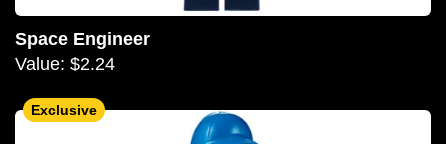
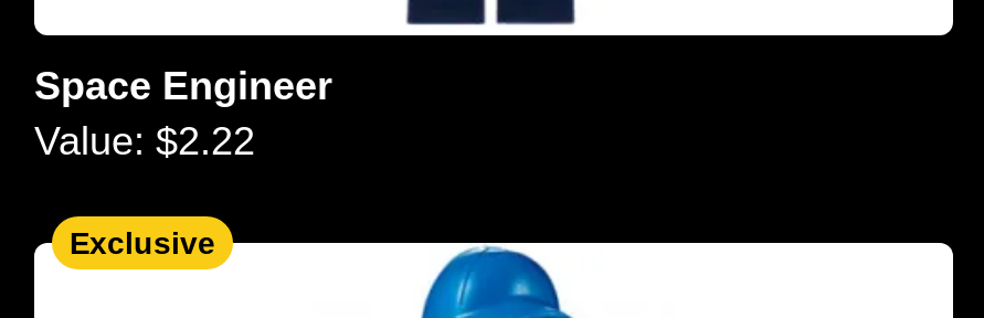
- Value: $2.24
+ Value: $2.22
